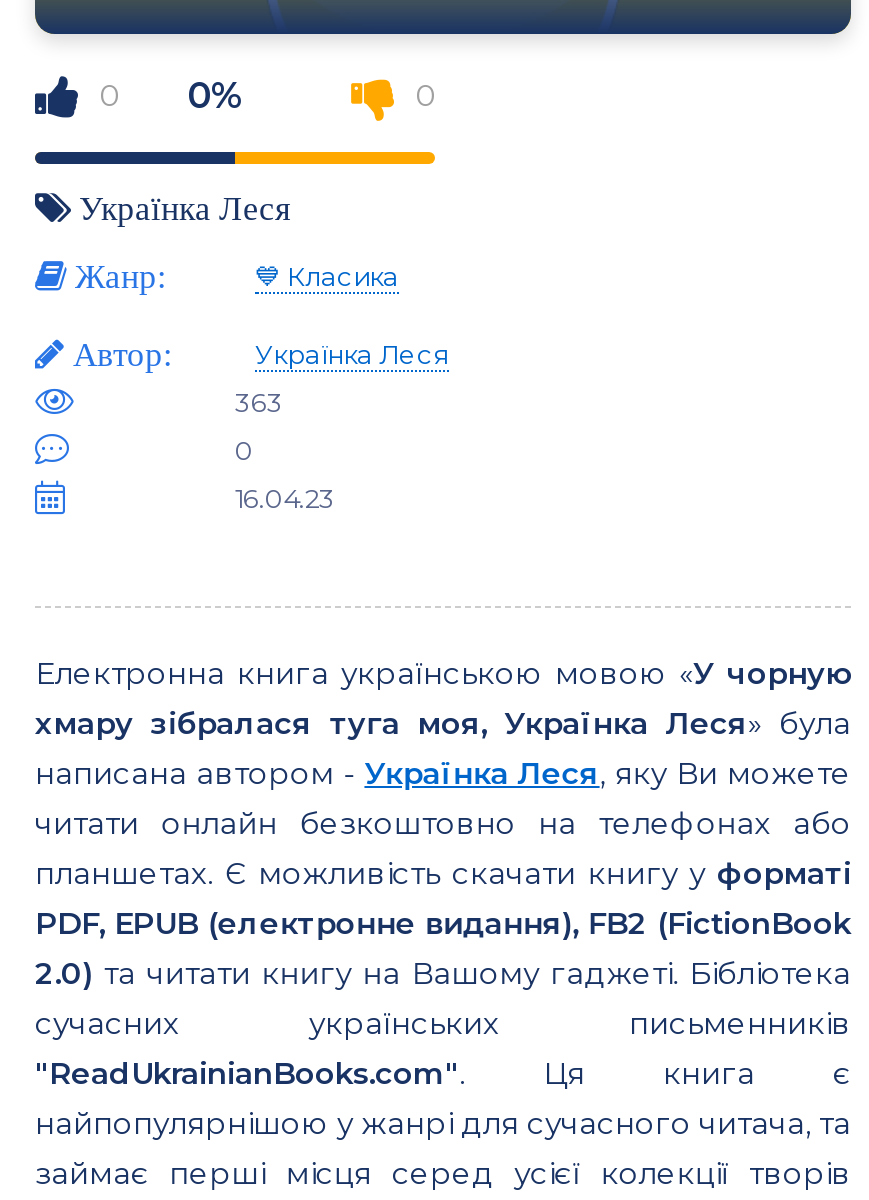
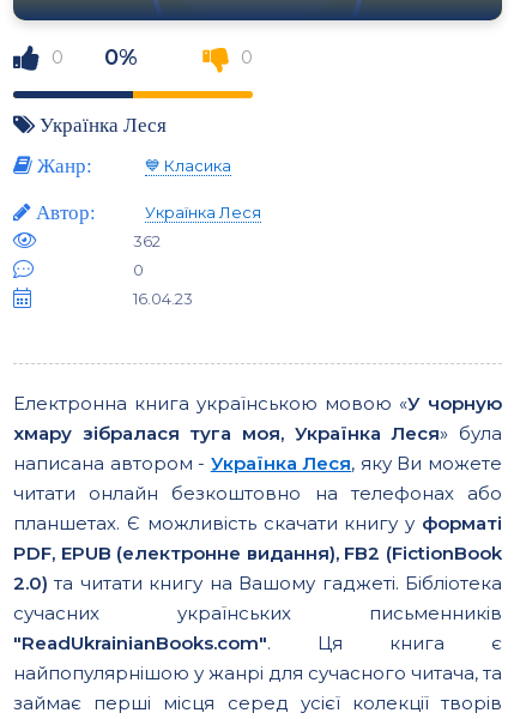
- 363
+ 362
